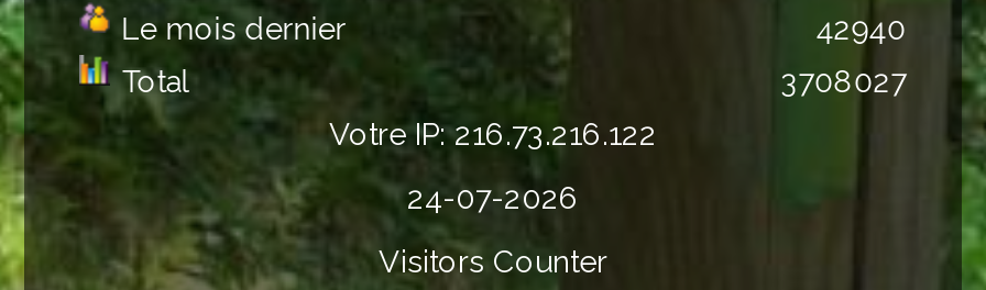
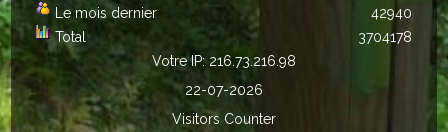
- 3708027
+ 3704178

- Votre IP: 216.73.216.122
+ Votre IP: 216.73.216.98

- 24-07-2026
+ 22-07-2026
